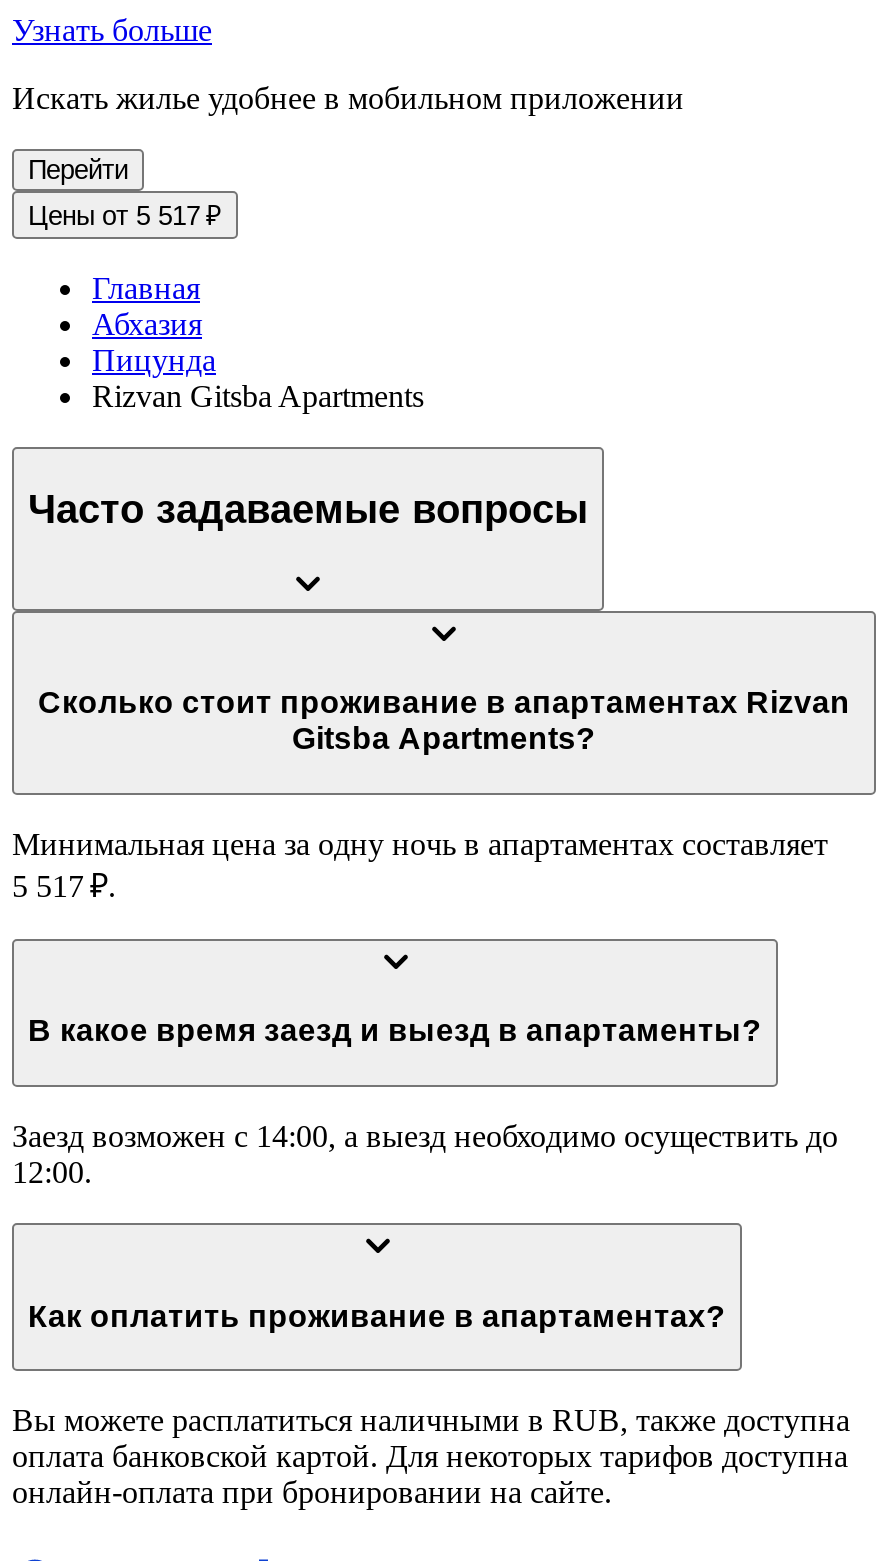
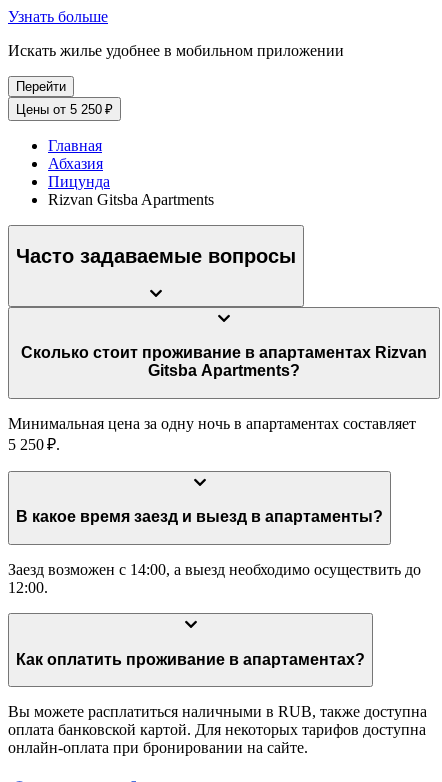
- Цены от 5 517 ₽
+ Цены от 5 250 ₽

- 5 517 ₽.
+ 5 250 ₽.
